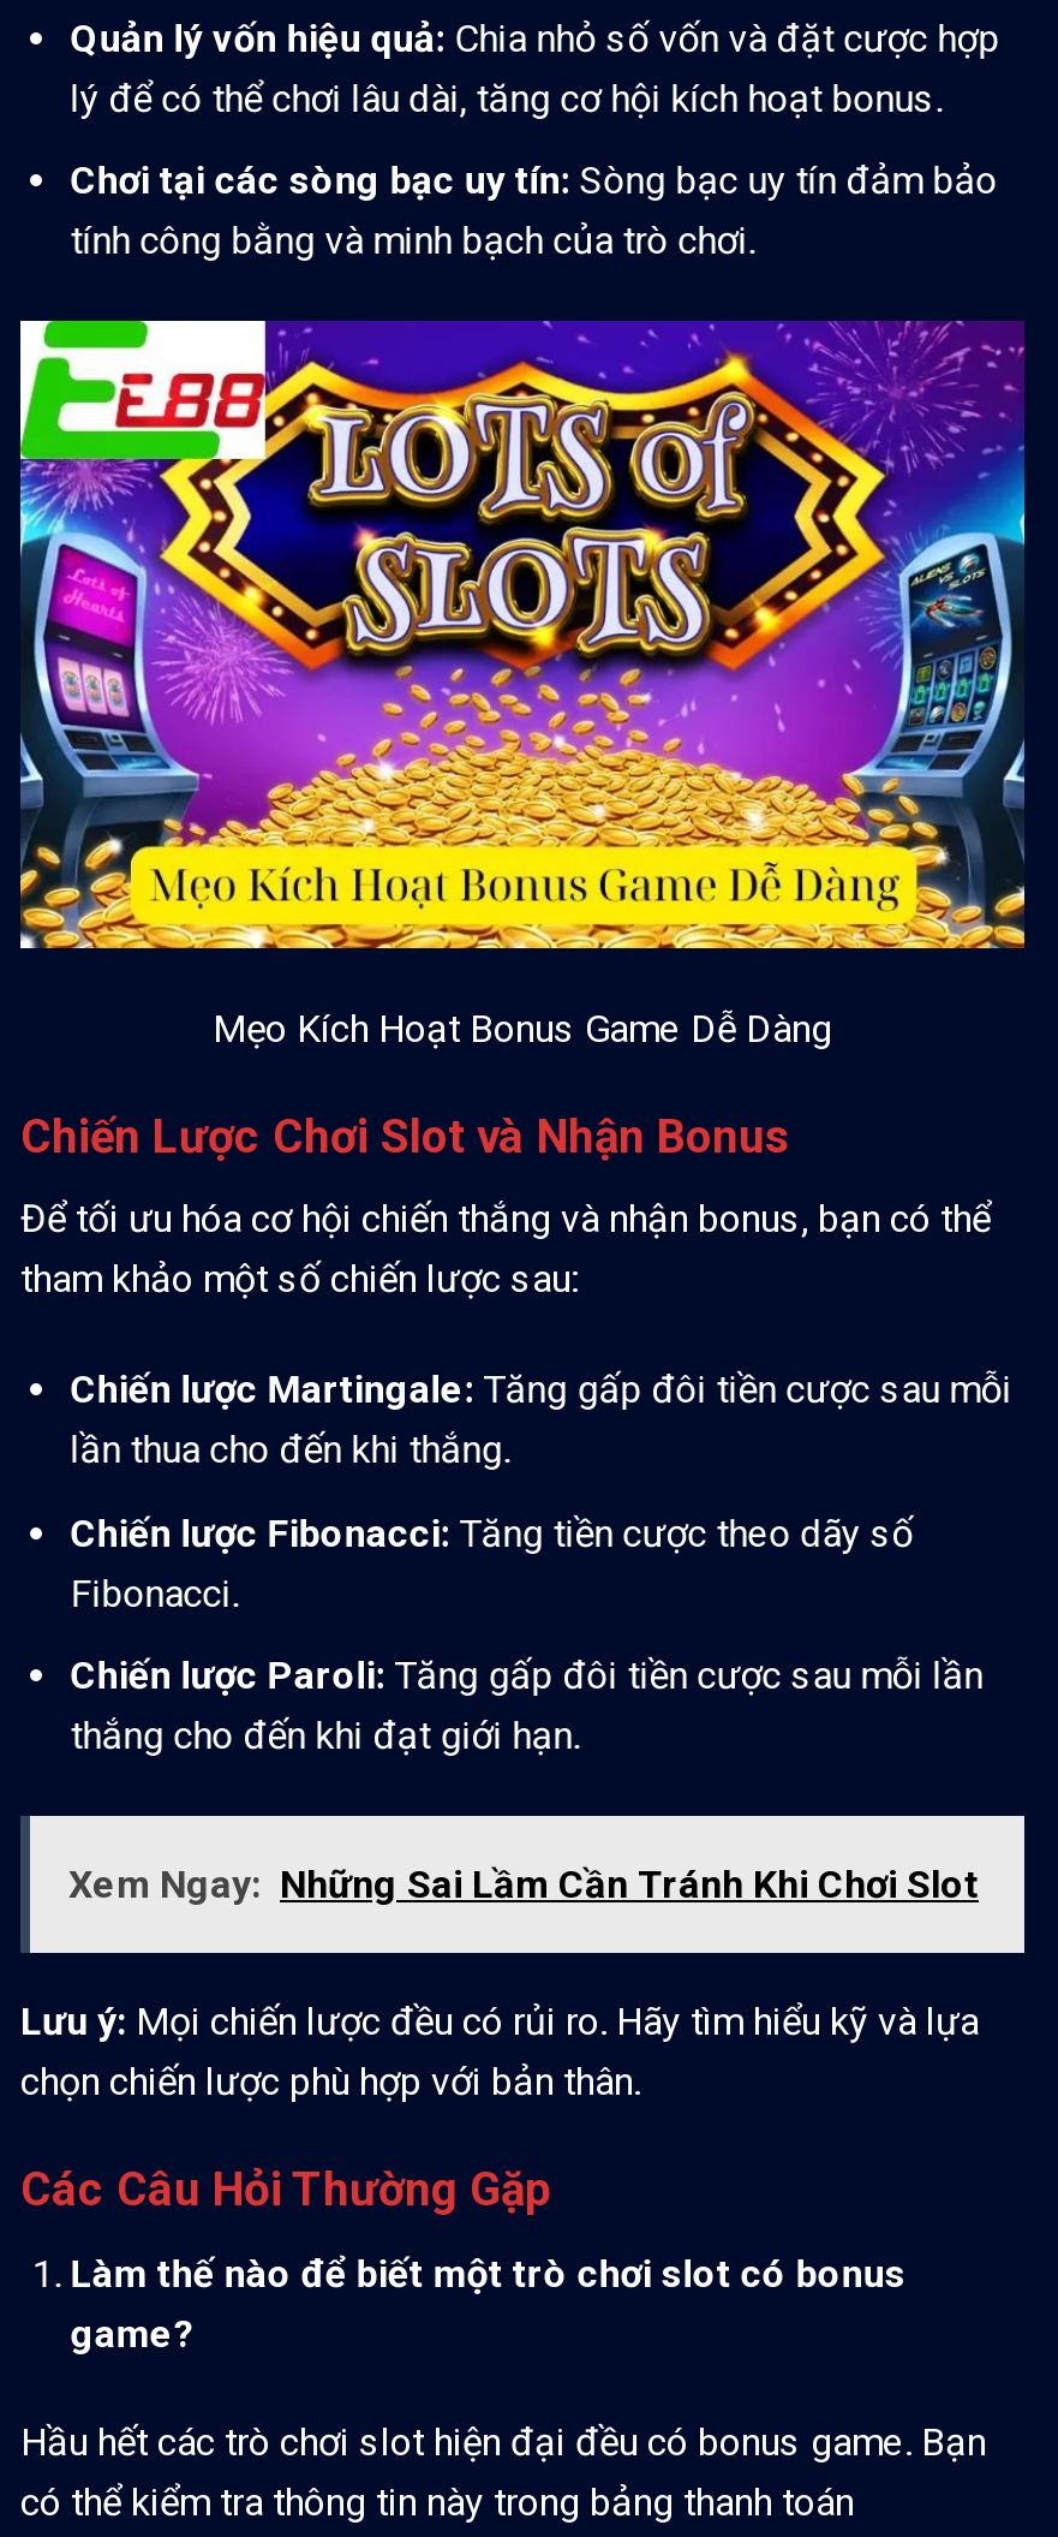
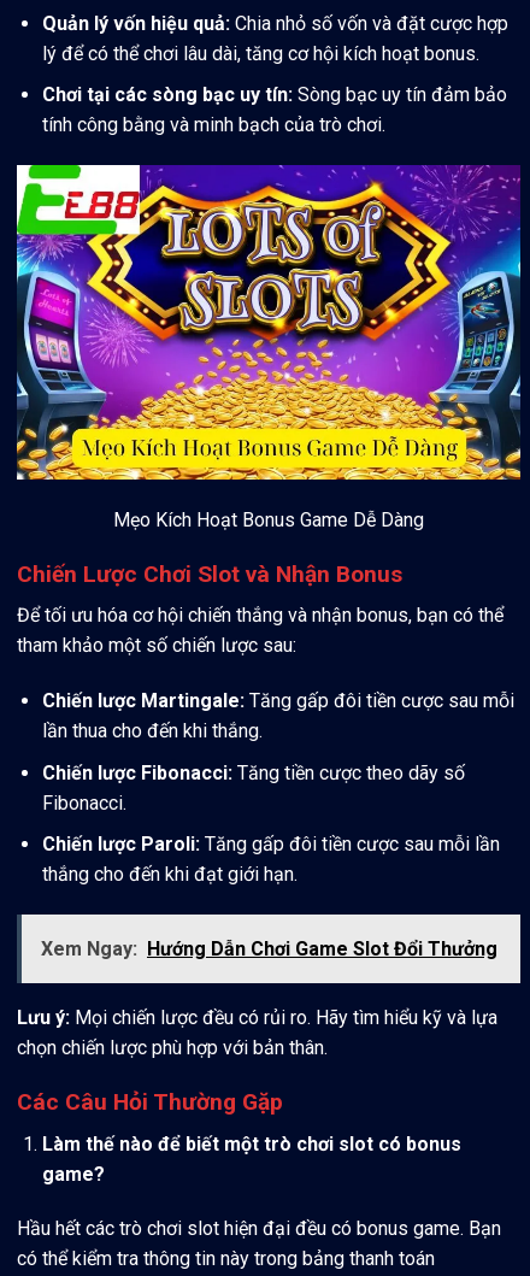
- Xem Ngay: Những Sai Lầm Cần Tránh Khi Chơi Slot
+ Xem Ngay: Hướng Dẫn Chơi Game Slot Đổi Thưởng
